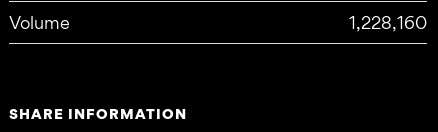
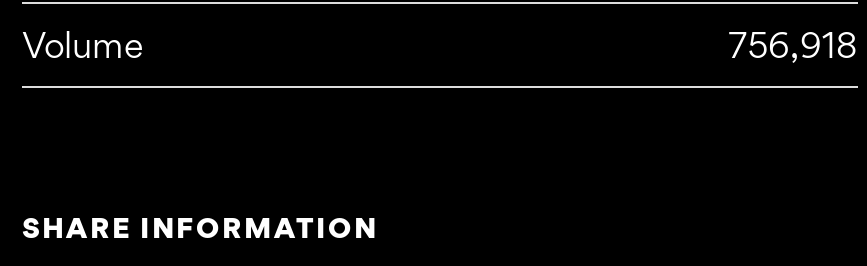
- 1,228,160
+ 756,918
